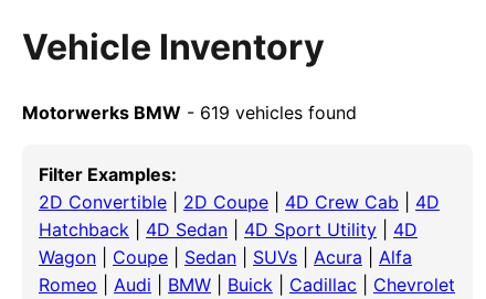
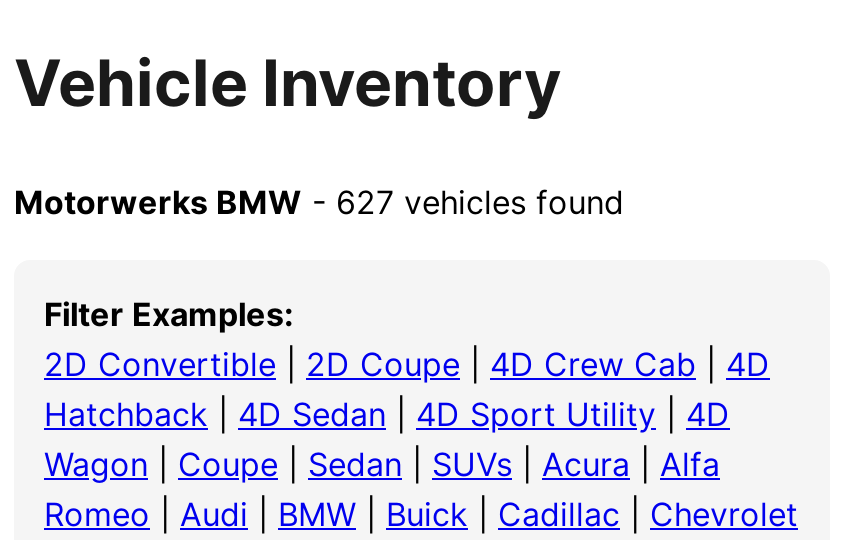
- Motorwerks BMW - 619 vehicles found
+ Motorwerks BMW - 627 vehicles found
